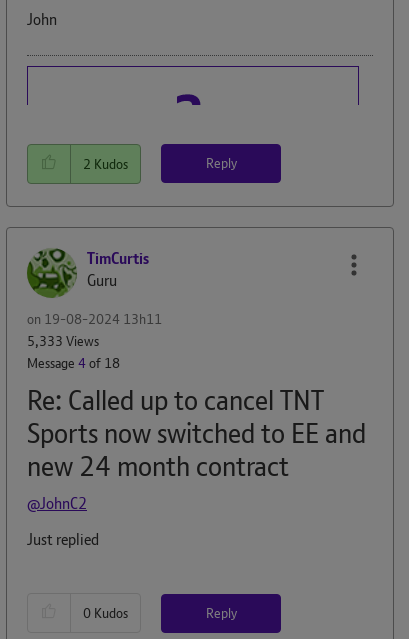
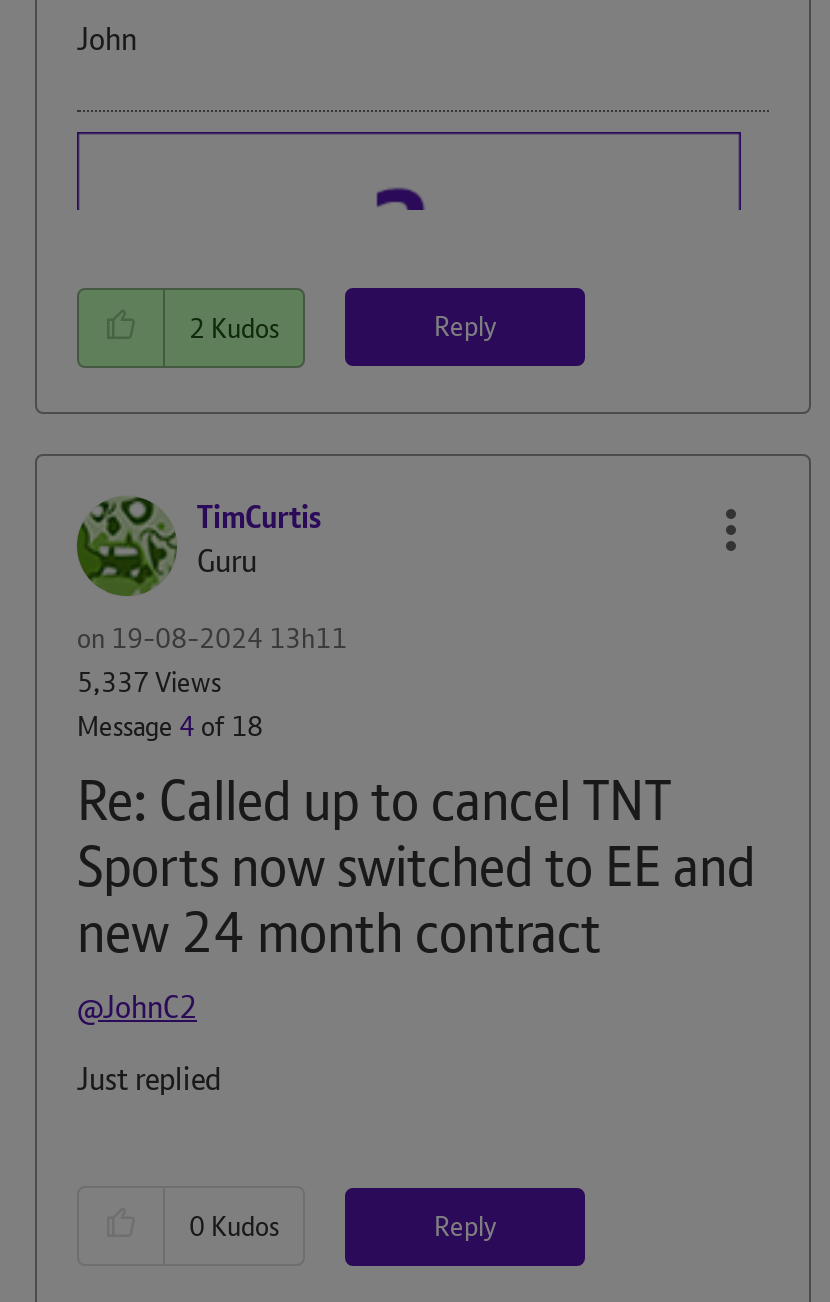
- 5,333 Views
+ 5,337 Views
